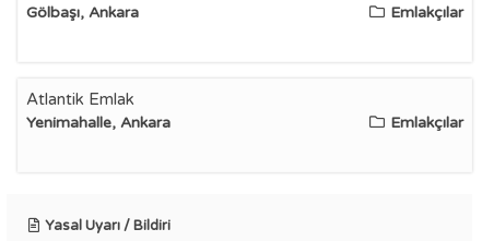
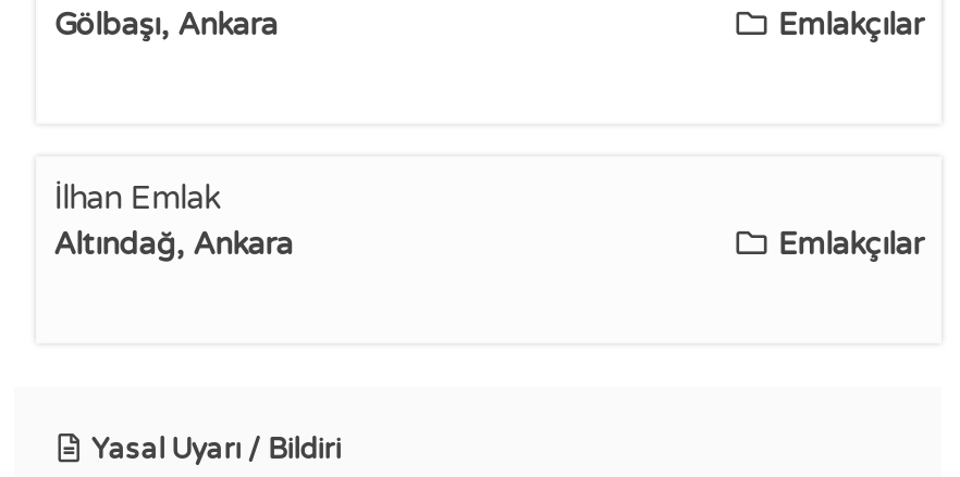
- Atlantik Emlak
+ İlhan Emlak

- Yenimahalle, Ankara
+ Altındağ, Ankara
